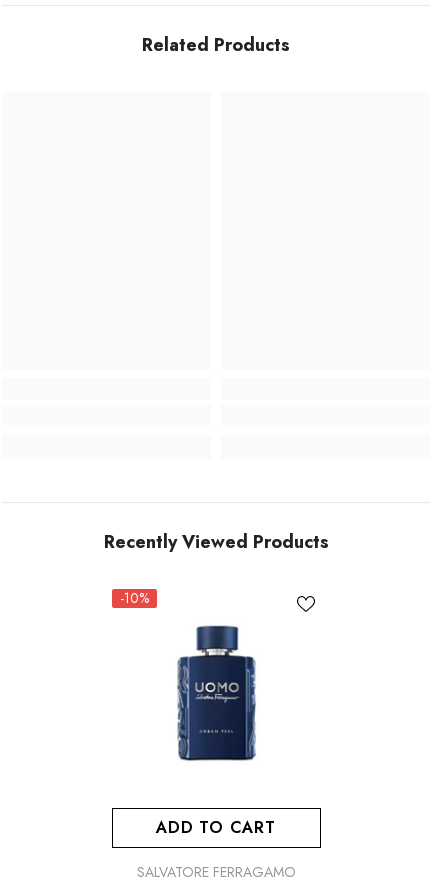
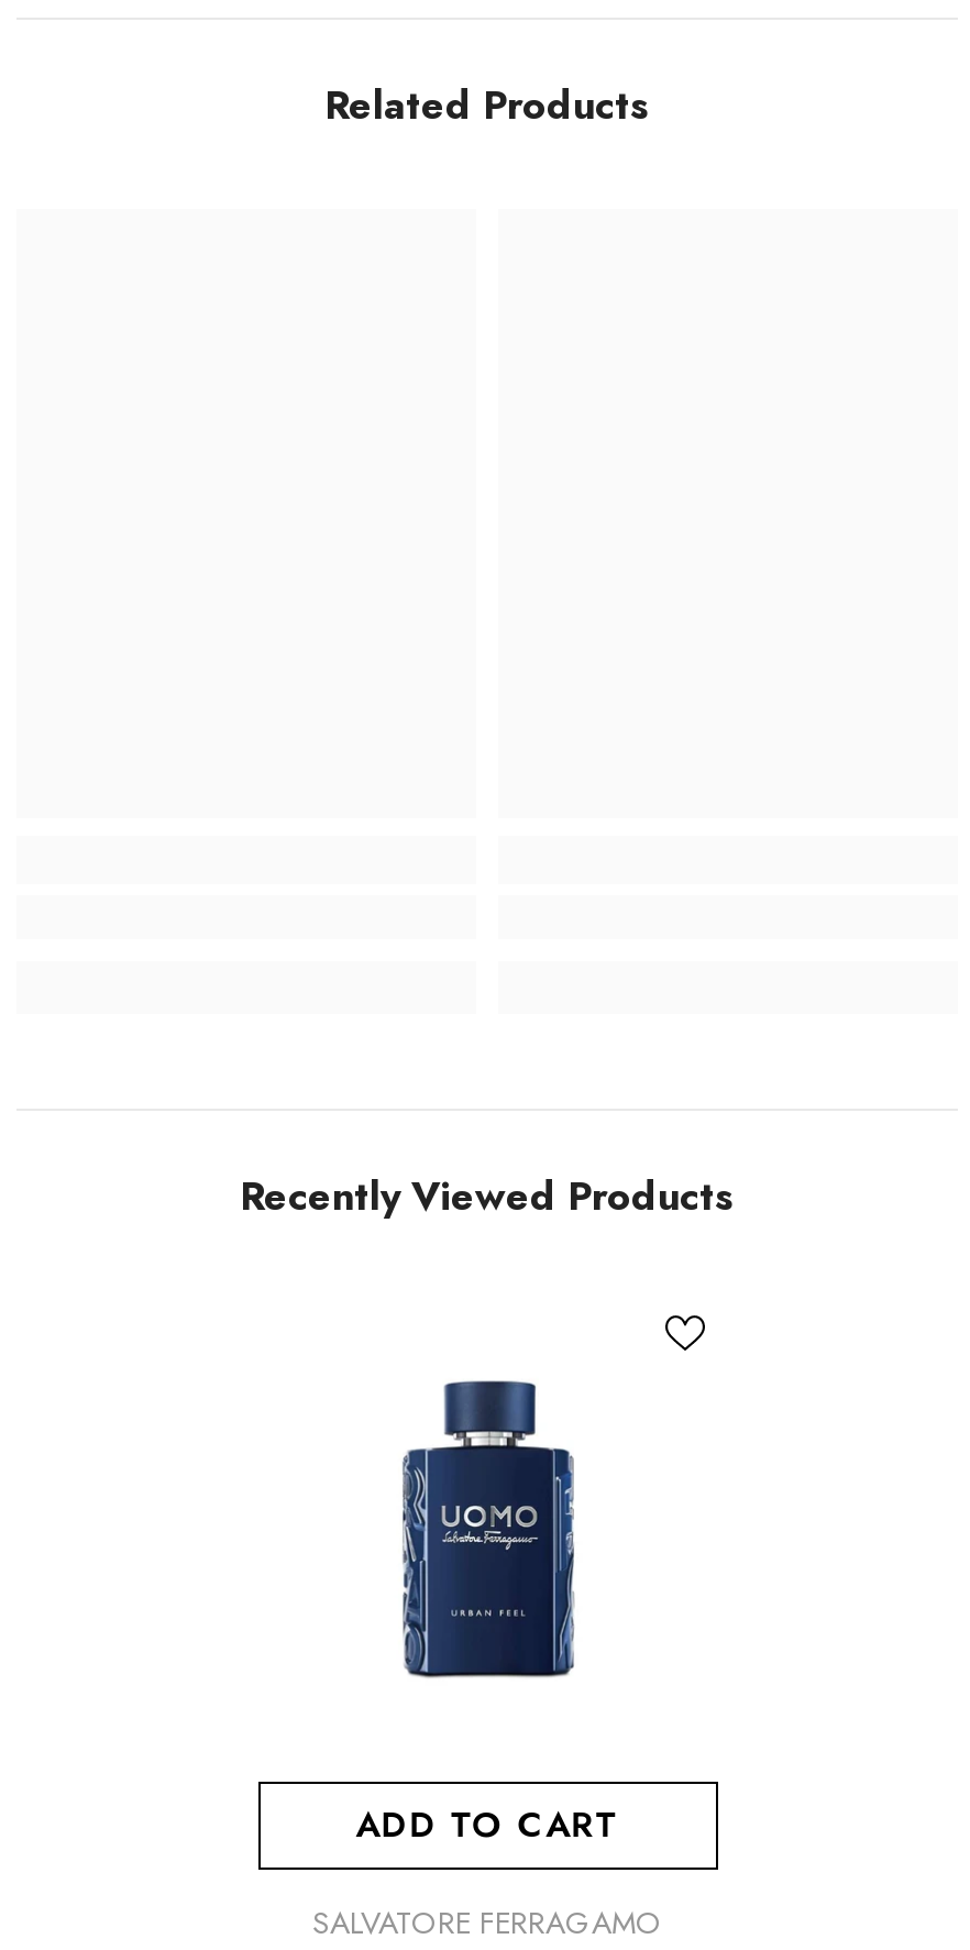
- -10%
